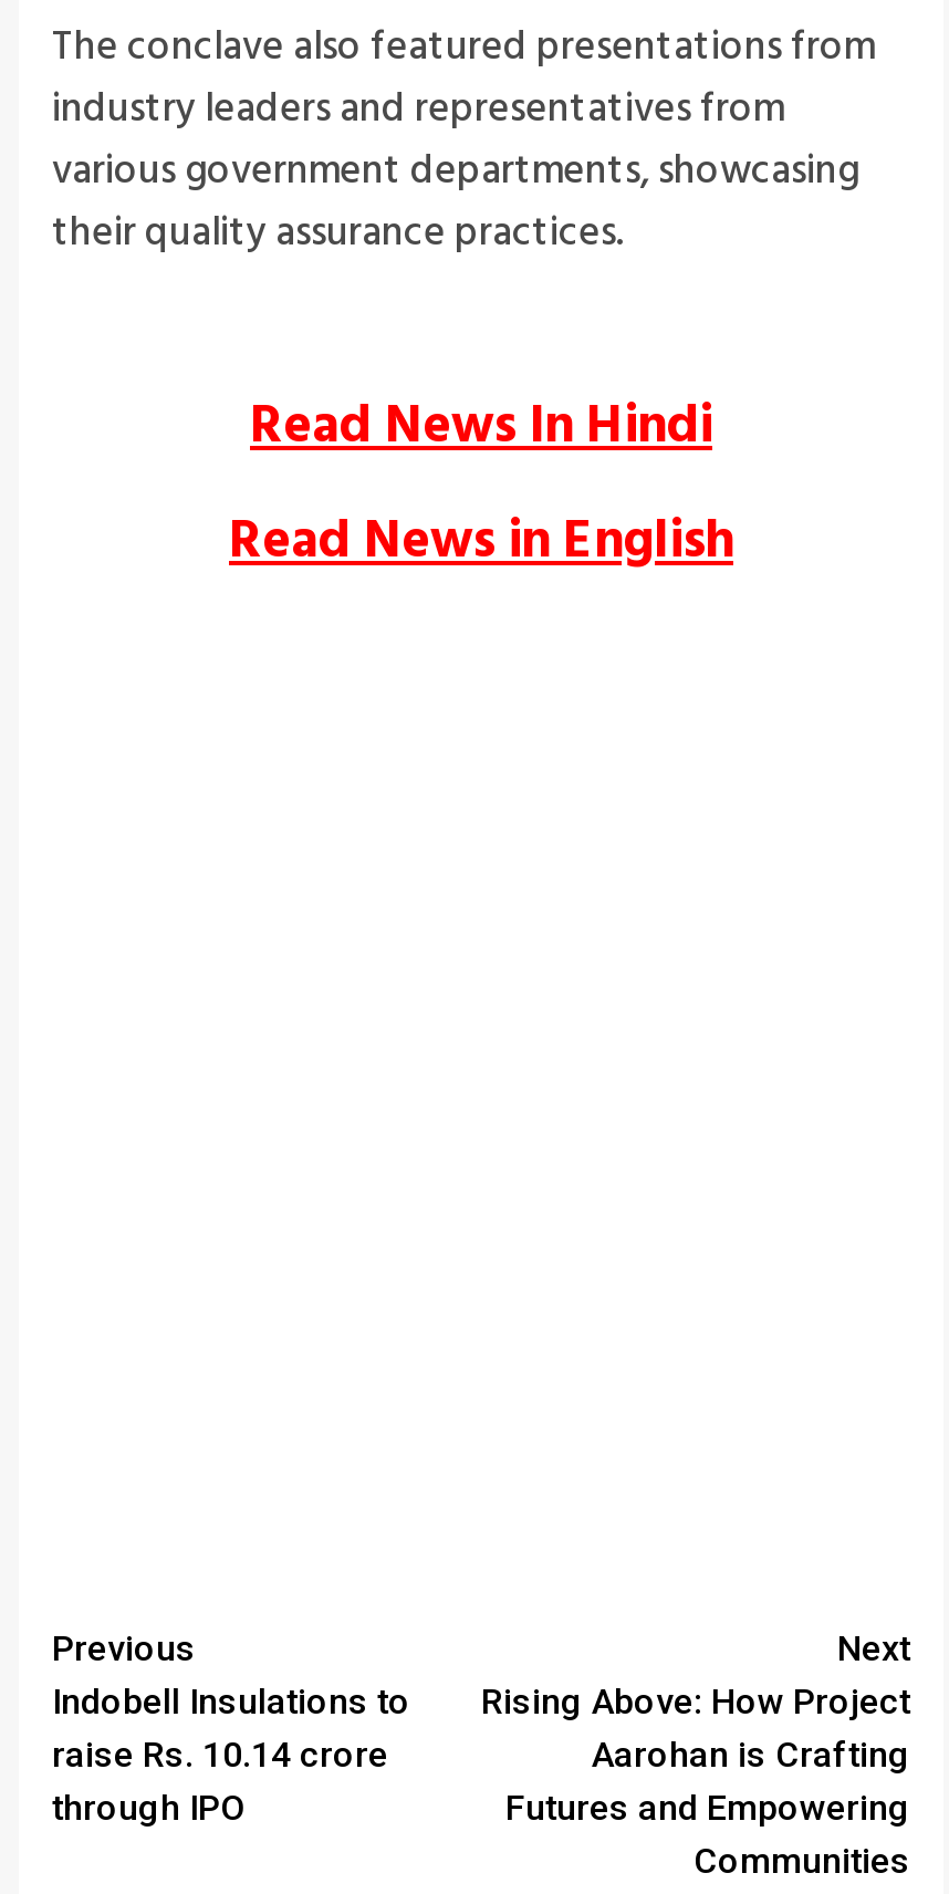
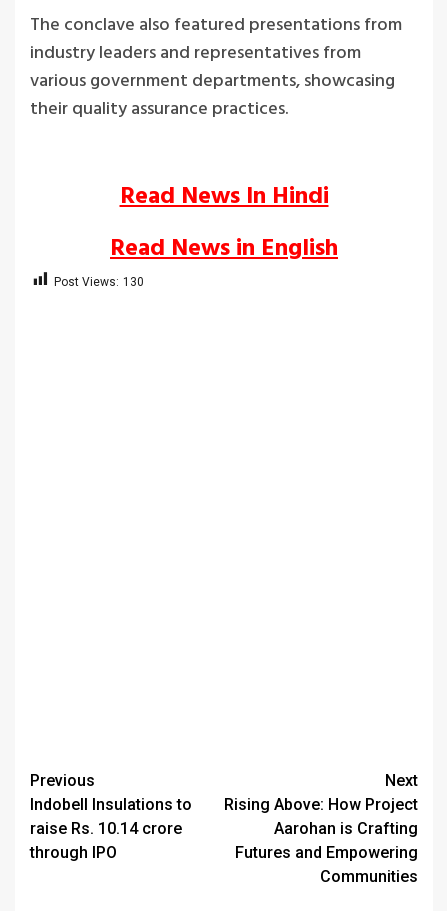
+ Post Views: 130
